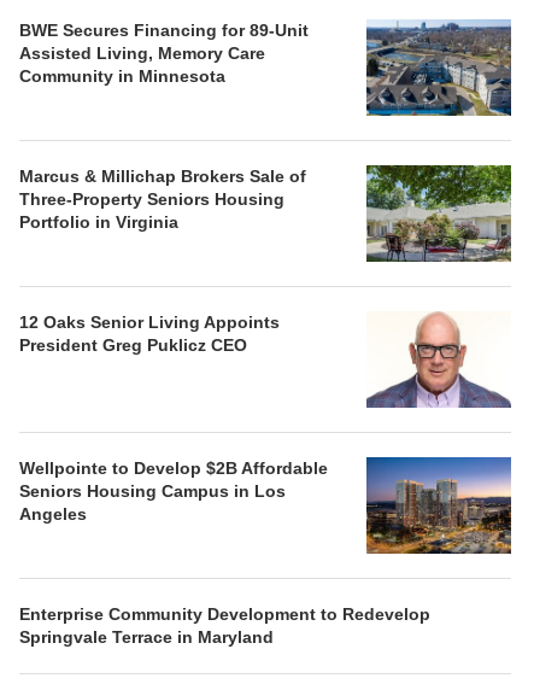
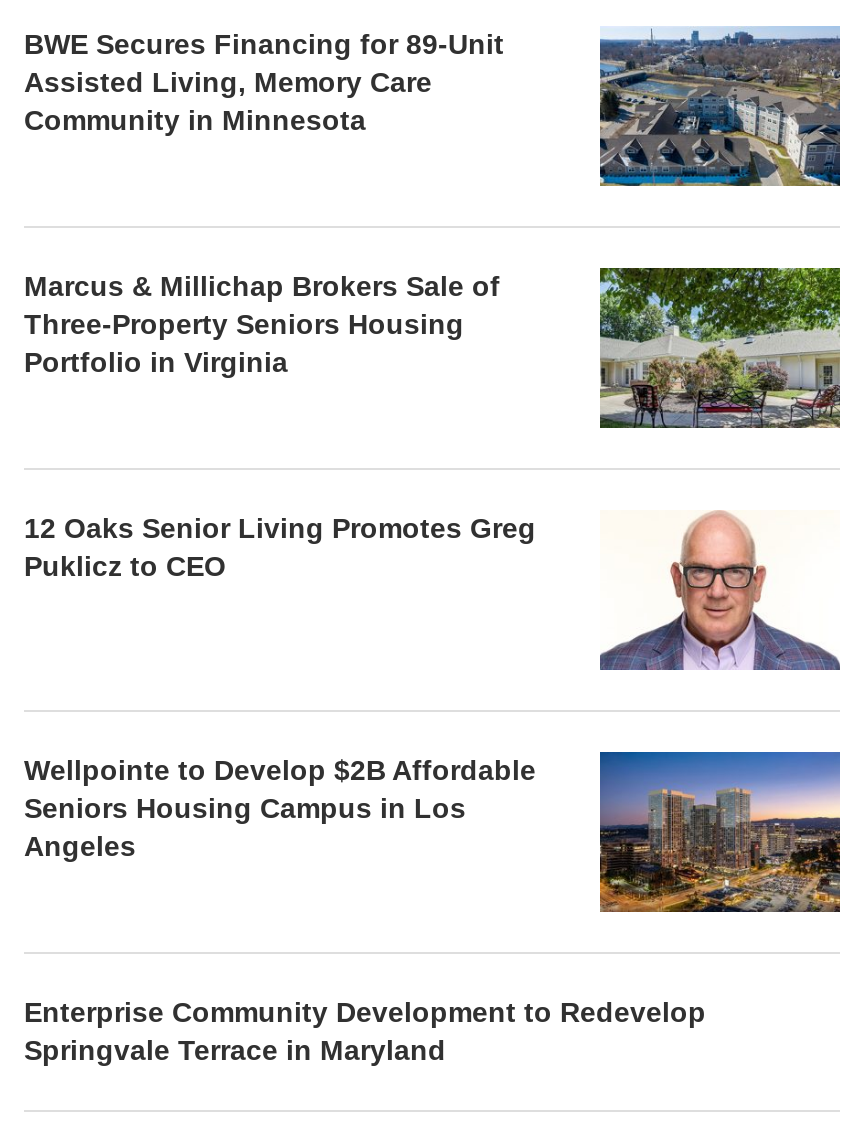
- 12 Oaks Senior Living Appoints
- President Greg Puklicz CEO
+ 12 Oaks Senior Living Promotes Greg
+ Puklicz to CEO
